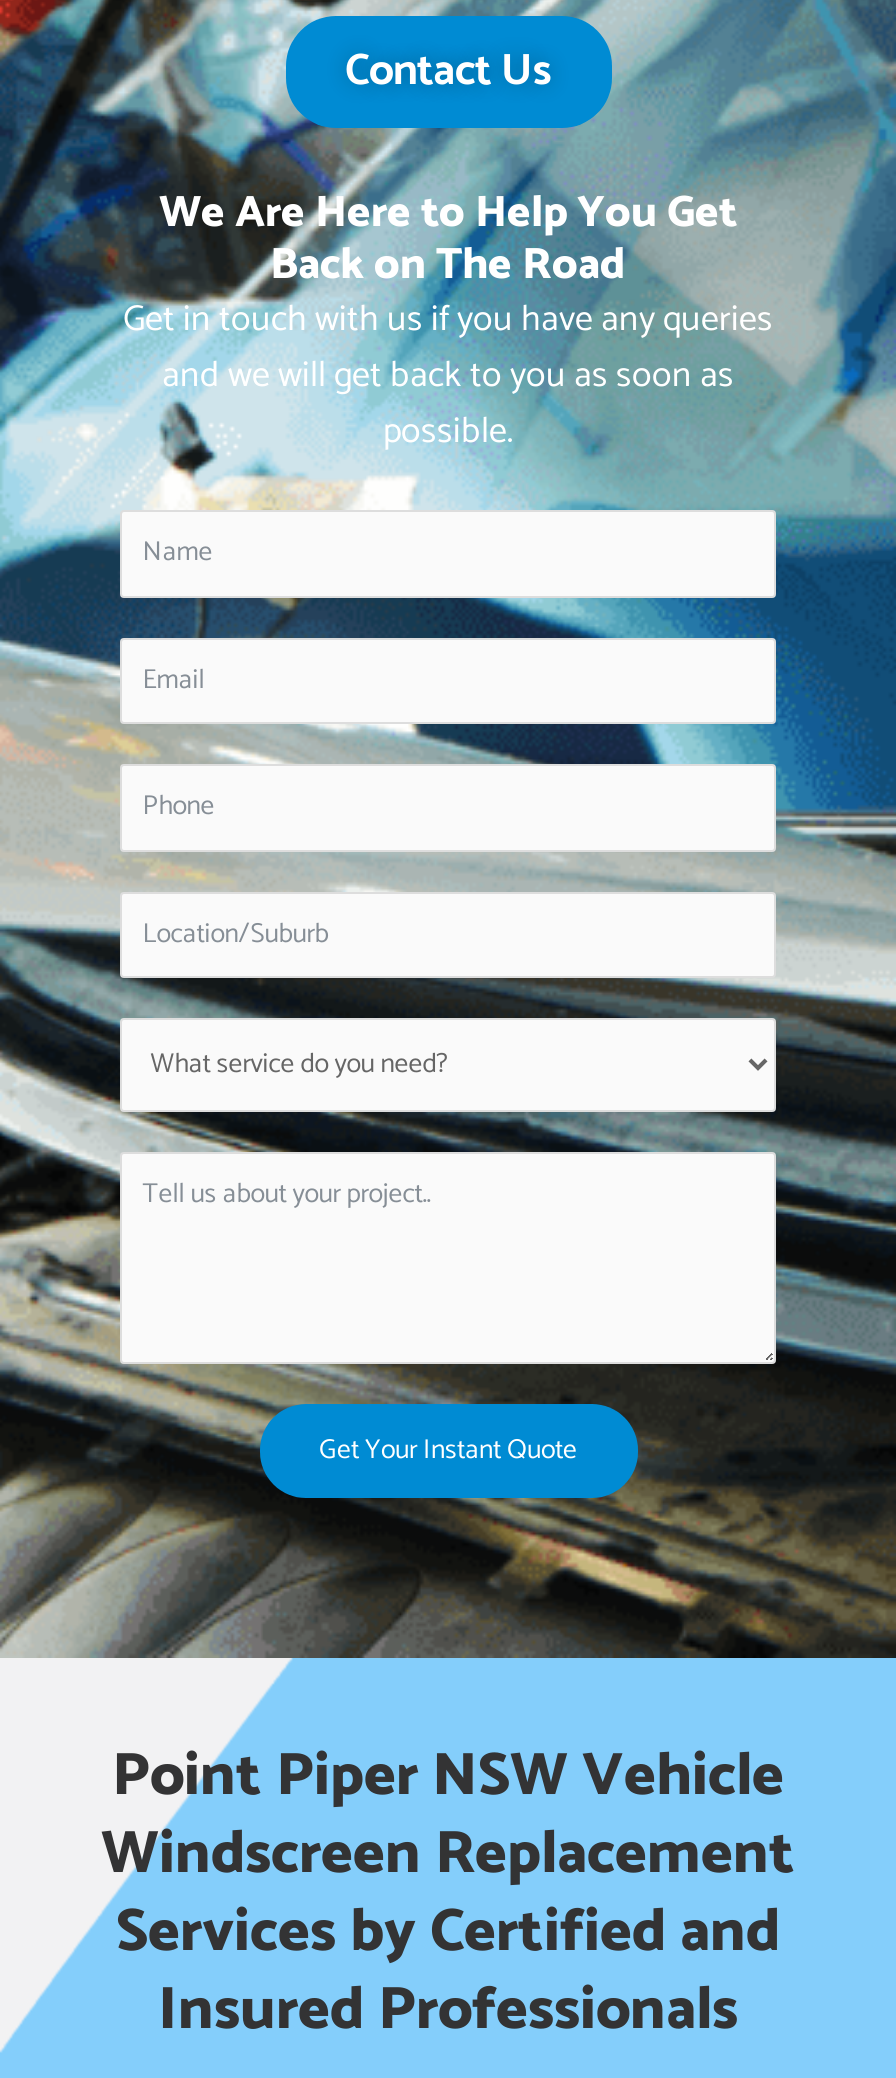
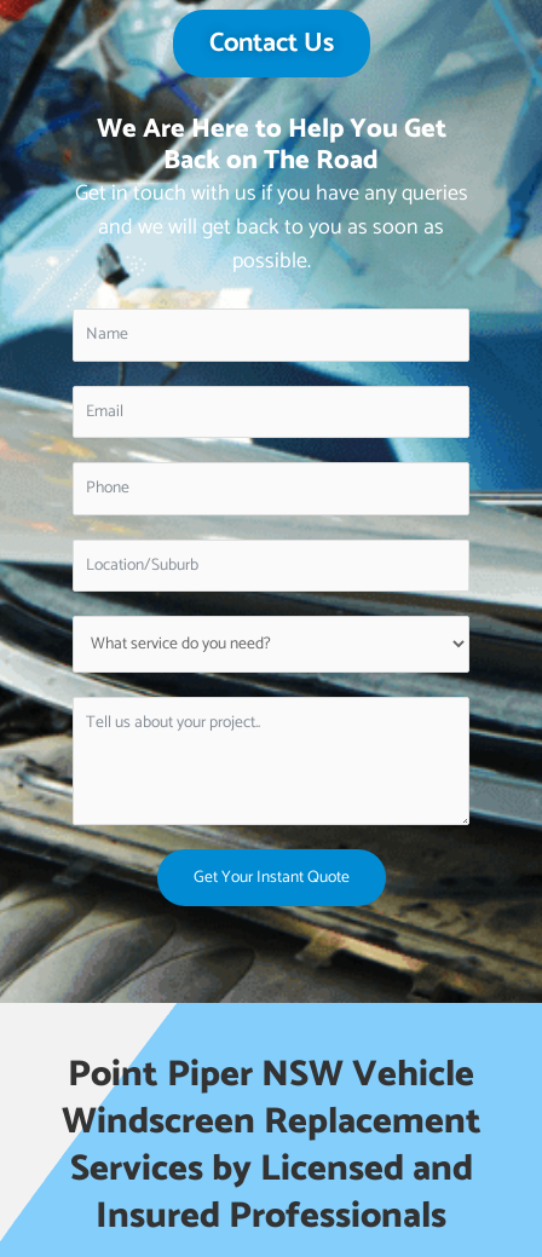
- Services by Certified and
+ Services by Licensed and
